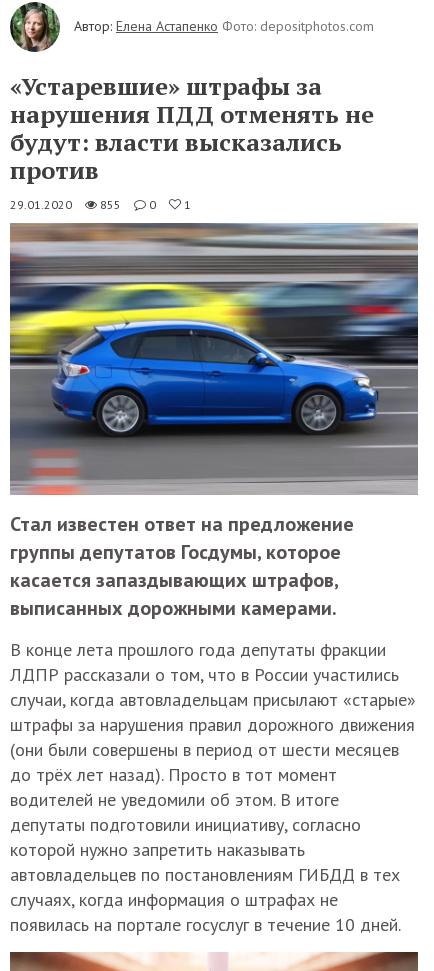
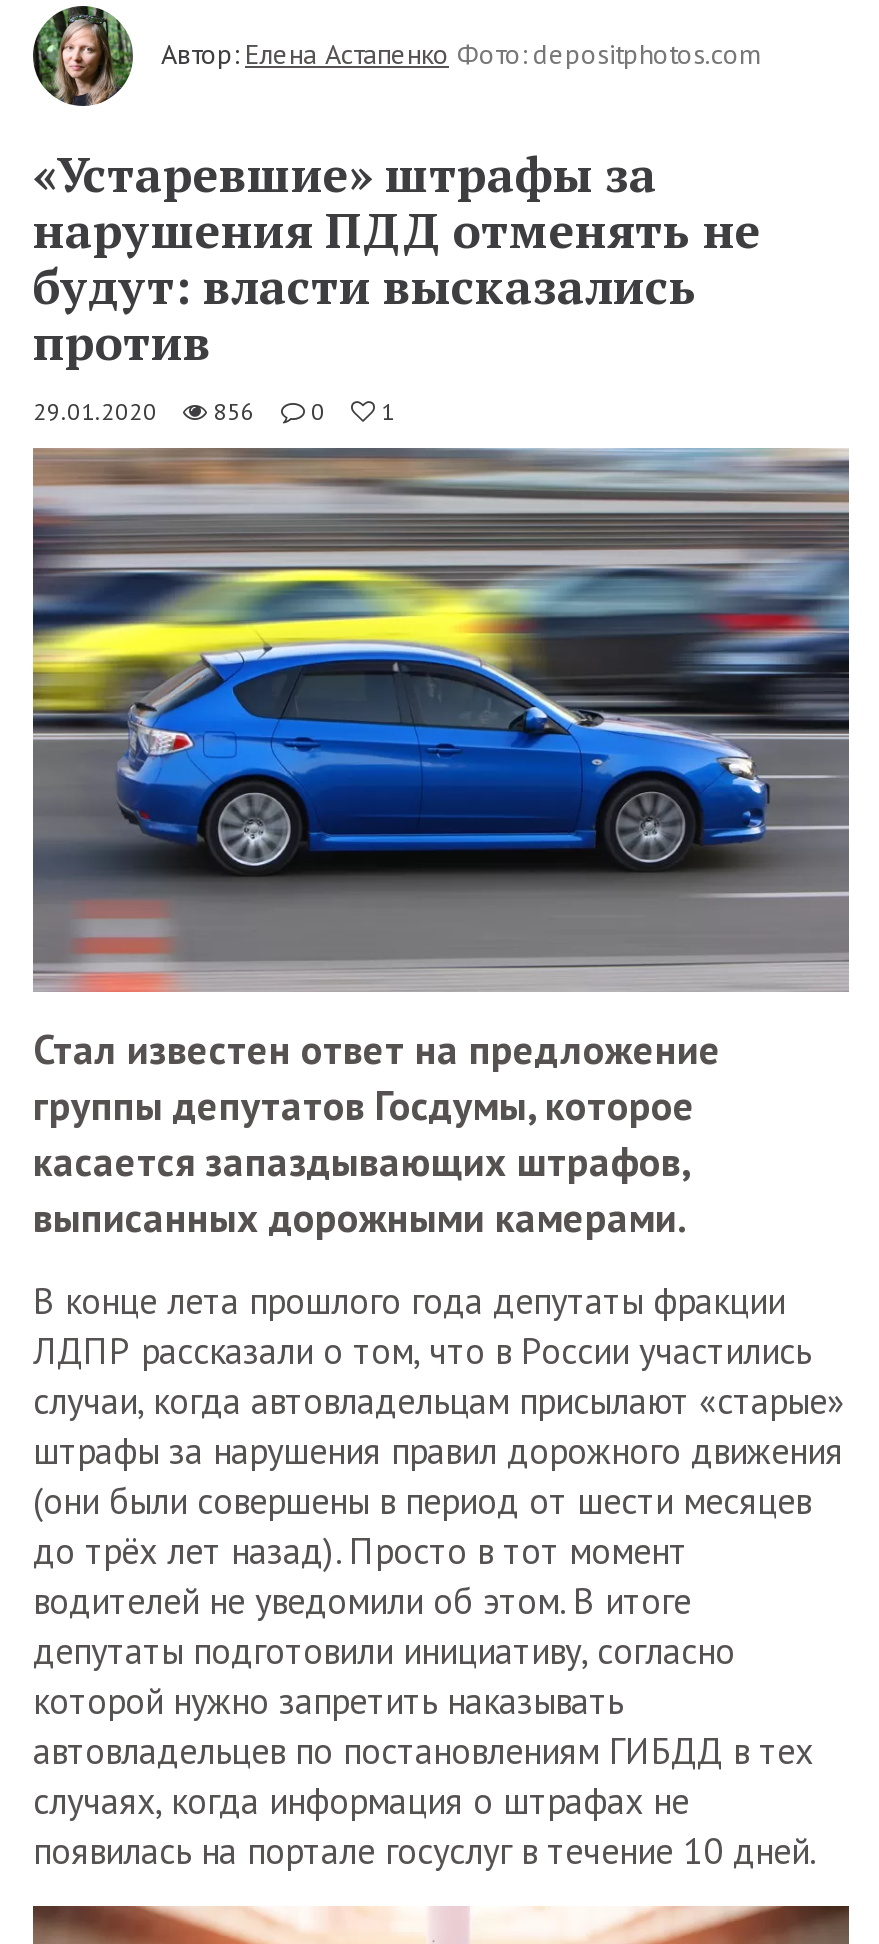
- 29.01.2020 855 0 1
+ 29.01.2020 856 0 1
